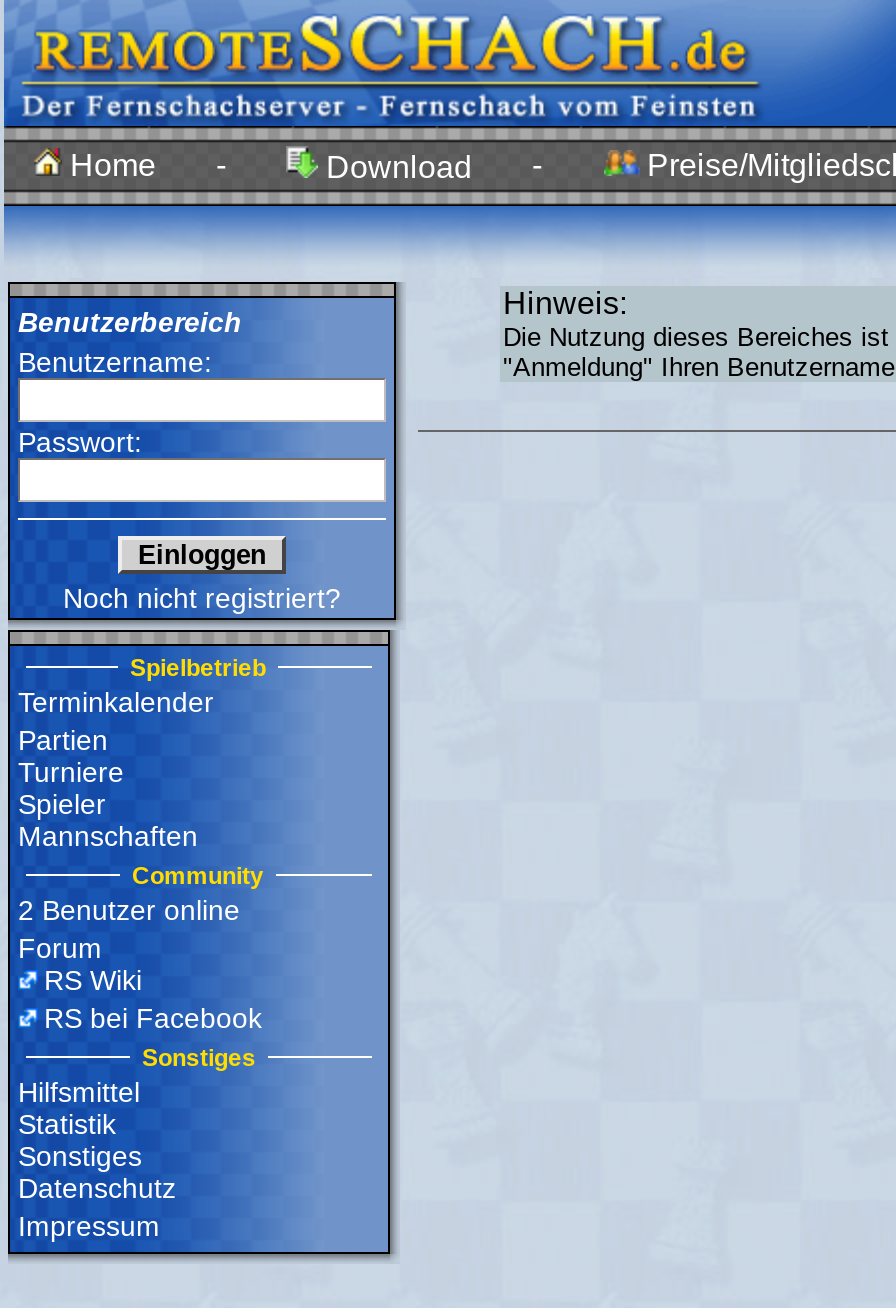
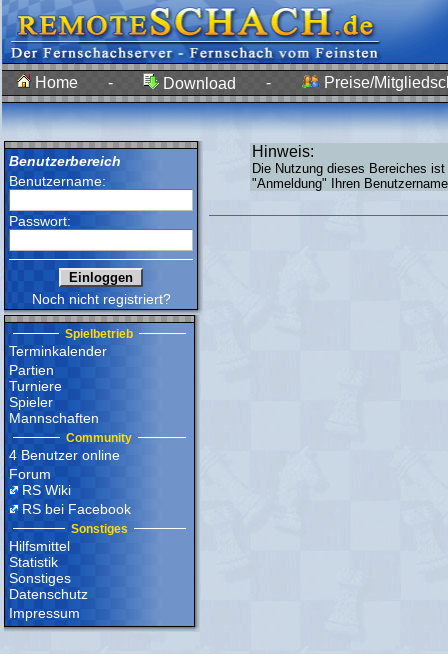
- 2 Benutzer online
+ 4 Benutzer online
